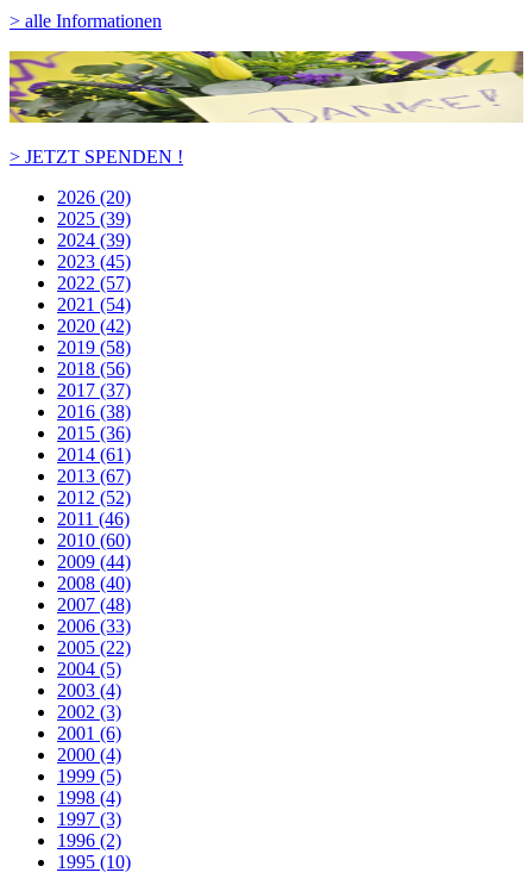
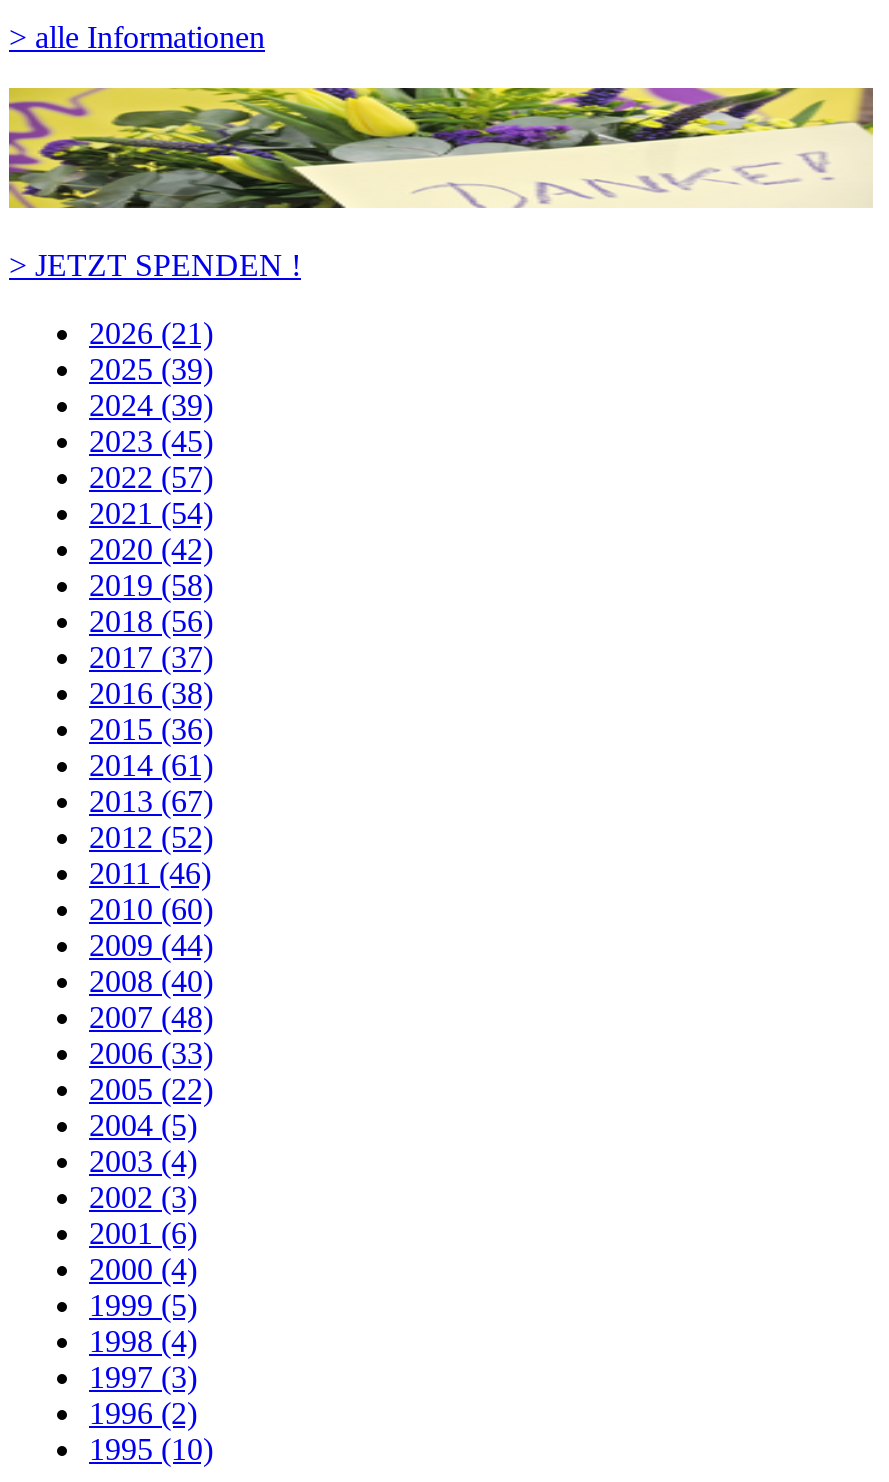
- 2026 (20)
+ 2026 (21)
